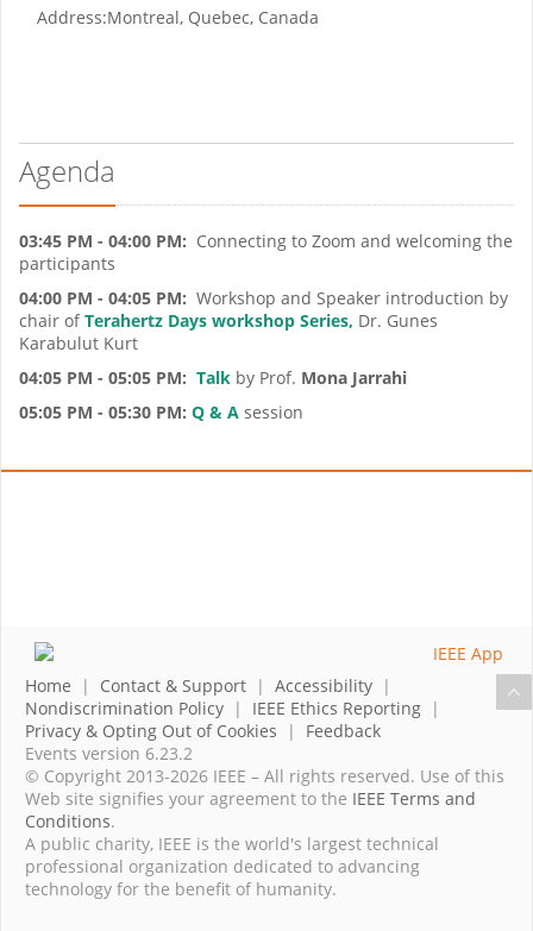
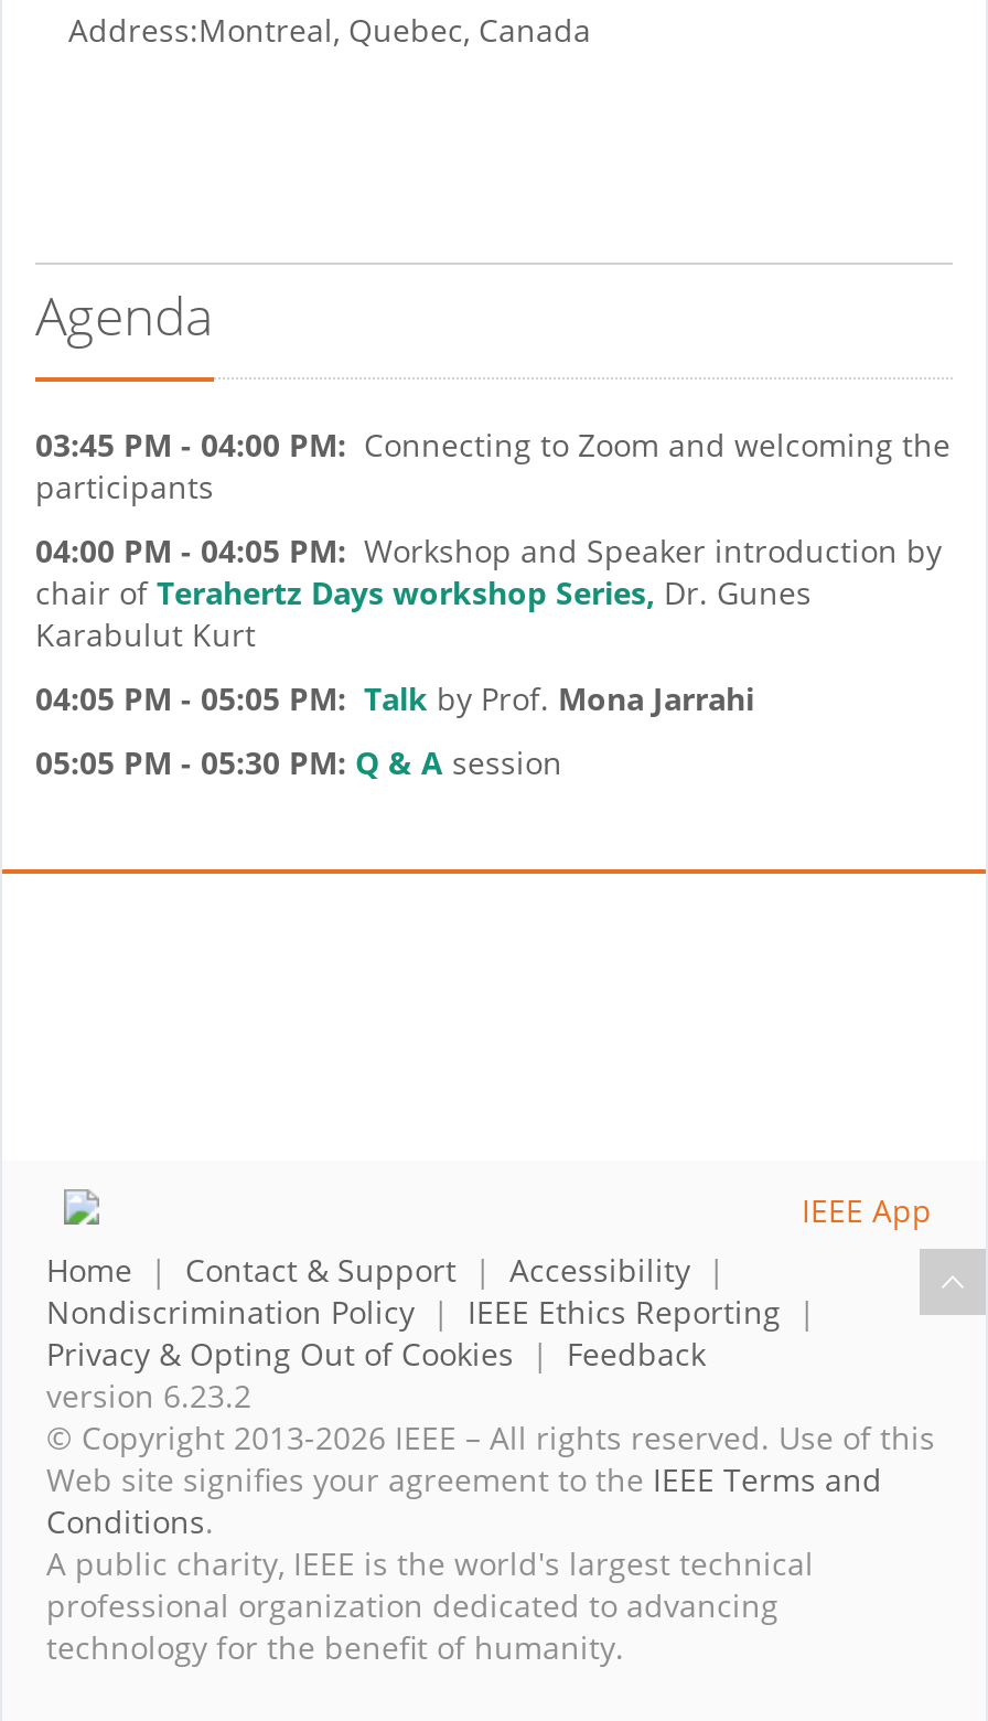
- Events version 6.23.2
+ version 6.23.2
